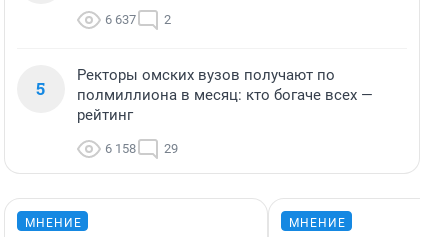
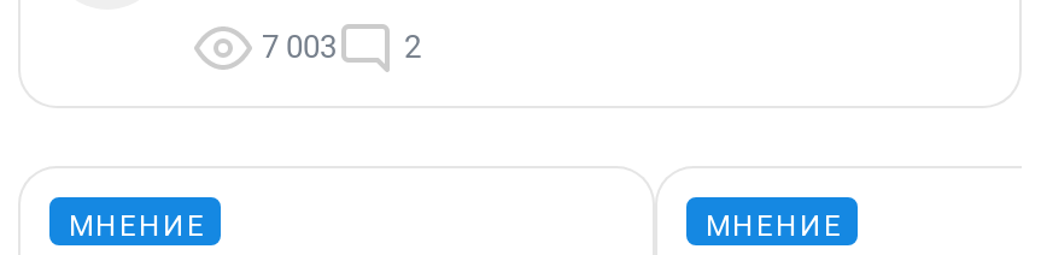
- 6 637 2
+ 7 003 2

- Ректоры омских вузов получают по
- полмиллиона в месяц: кто богаче всех —
- рейтинг
- 6 158
- 29

- 5
